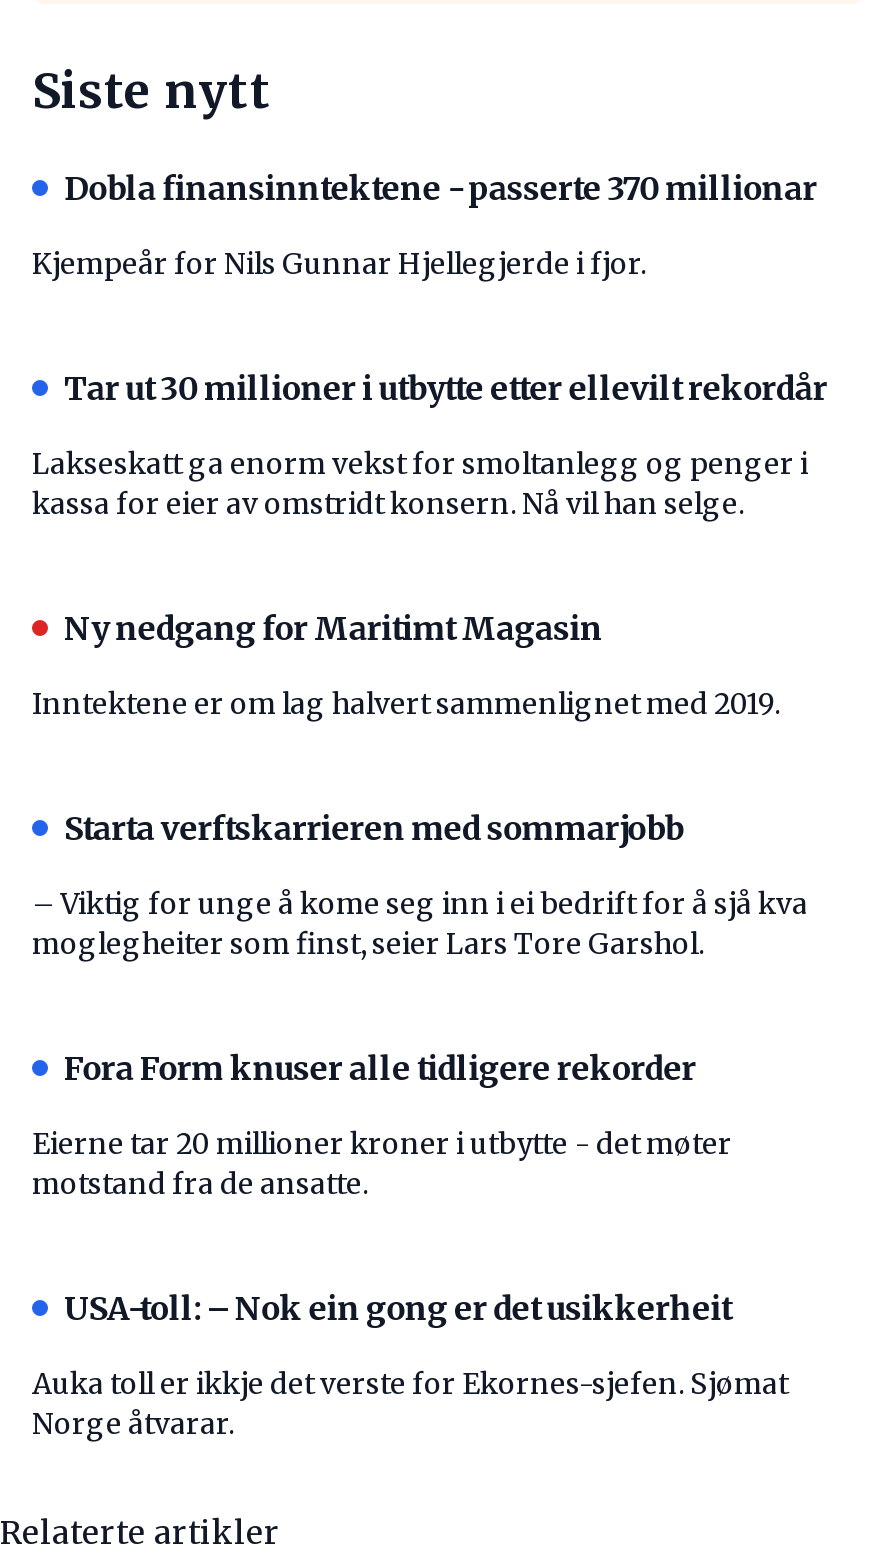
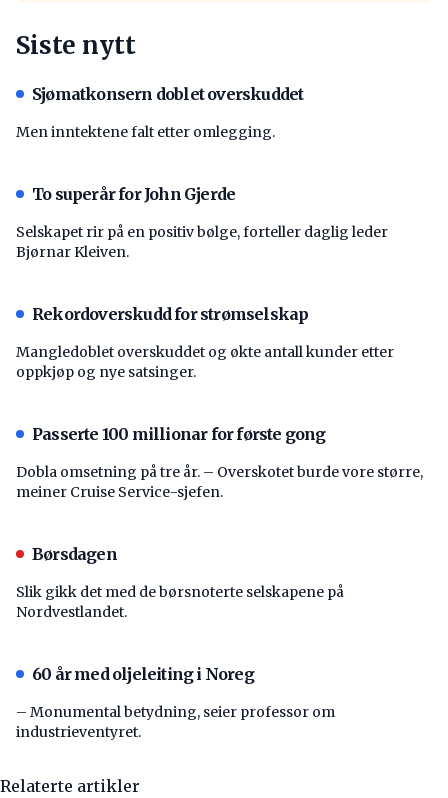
- Dobla finansinntektene - passerte 370 millionar
+ Sjømatkonsern doblet overskuddet

- Kjempeår for Nils Gunnar Hjellegjerde i fjor.
+ Men inntektene falt etter omlegging.

- Tar ut 30 millioner i utbytte etter ellevilt rekordår
+ To superår for John Gjerde

- Lakseskatt ga enorm vekst for smoltanlegg og penger i
- kassa for eier av omstridt konsern. Nå vil han selge.
+ Selskapet rir på en positiv bølge, forteller daglig leder
+ Bjørnar Kleiven.

- Ny nedgang for Maritimt Magasin
+ Rekordoverskudd for strømselskap

- Inntektene er om lag halvert sammenlignet med 2019.
+ Mangledoblet overskuddet og økte antall kunder etter
+ oppkjøp og nye satsinger.

- Starta verftskarrieren med sommarjobb
+ Passerte 100 millionar for første gong

- – Viktig for unge å kome seg inn i ei bedrift for å sjå kva
- moglegheiter som finst, seier Lars Tore Garshol.
+ Dobla omsetning på tre år. – Overskotet burde vore større,
+ meiner Cruise Service-sjefen.

- Fora Form knuser alle tidligere rekorder
+ Børsdagen

- Eierne tar 20 millioner kroner i utbytte - det møter
- motstand fra de ansatte.
+ Slik gikk det med de børsnoterte selskapene på
+ Nordvestlandet.

- USA-toll: – Nok ein gong er det usikkerheit
+ 60 år med oljeleiting i Noreg

- Auka toll er ikkje det verste for Ekornes-sjefen. Sjømat
- Norge åtvarar.
+ – Monumental betydning, seier professor om
+ industrieventyret.
